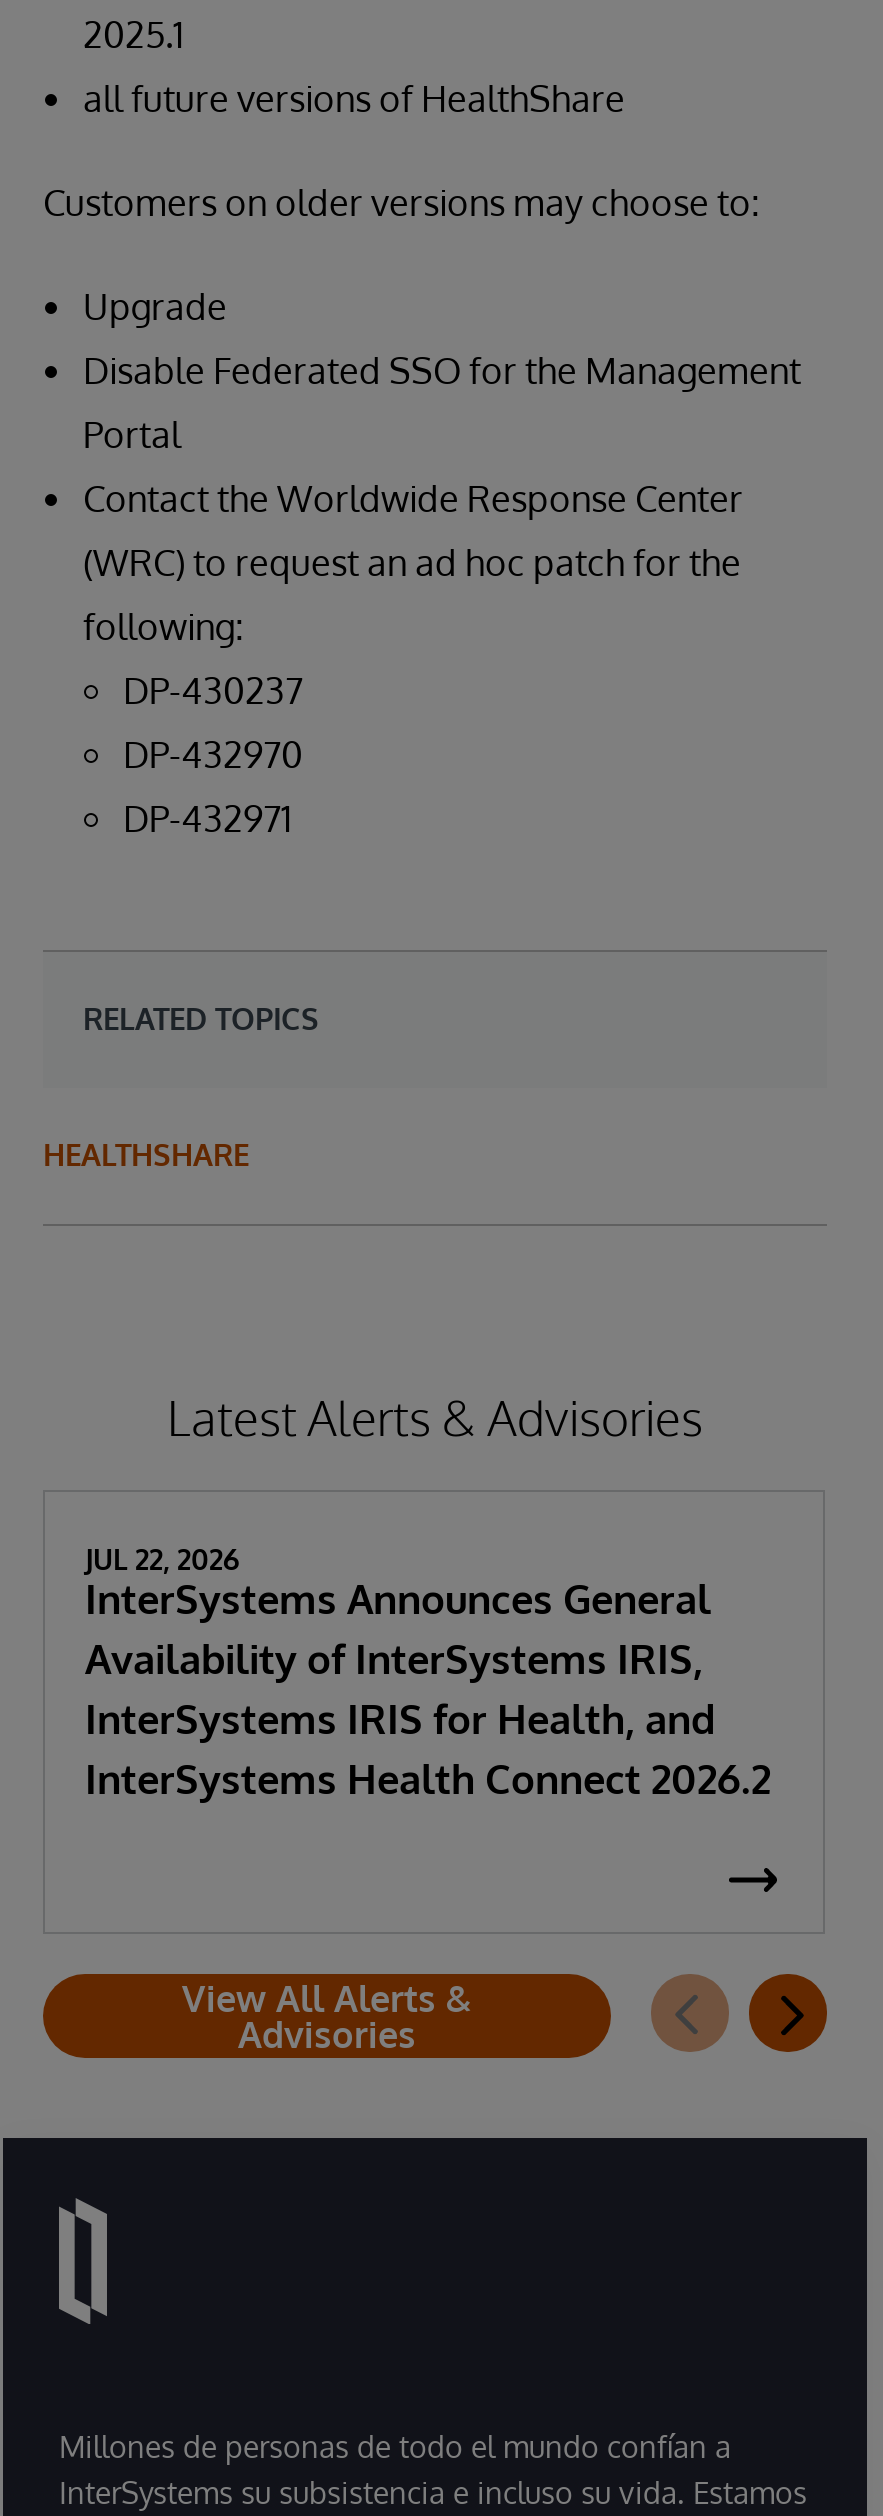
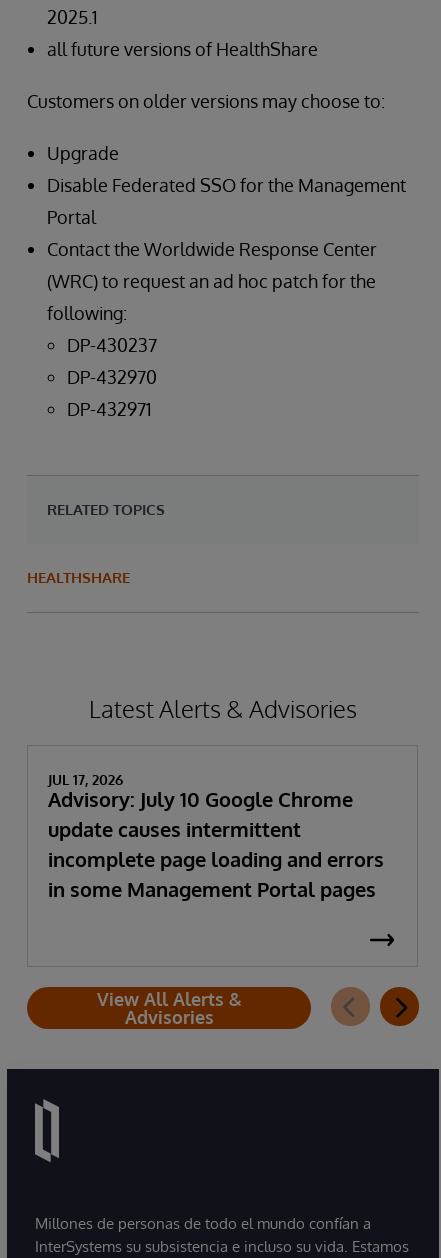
- JUL 22, 2026
- InterSystems Announces General
- Availability of InterSystems IRIS,
- InterSystems IRIS for Health, and
- InterSystems Health Connect 2026.2
+ JUL 17, 2026
+ Advisory: July 10 Google Chrome
+ update causes intermittent
+ incomplete page loading and errors
+ in some Management Portal pages
